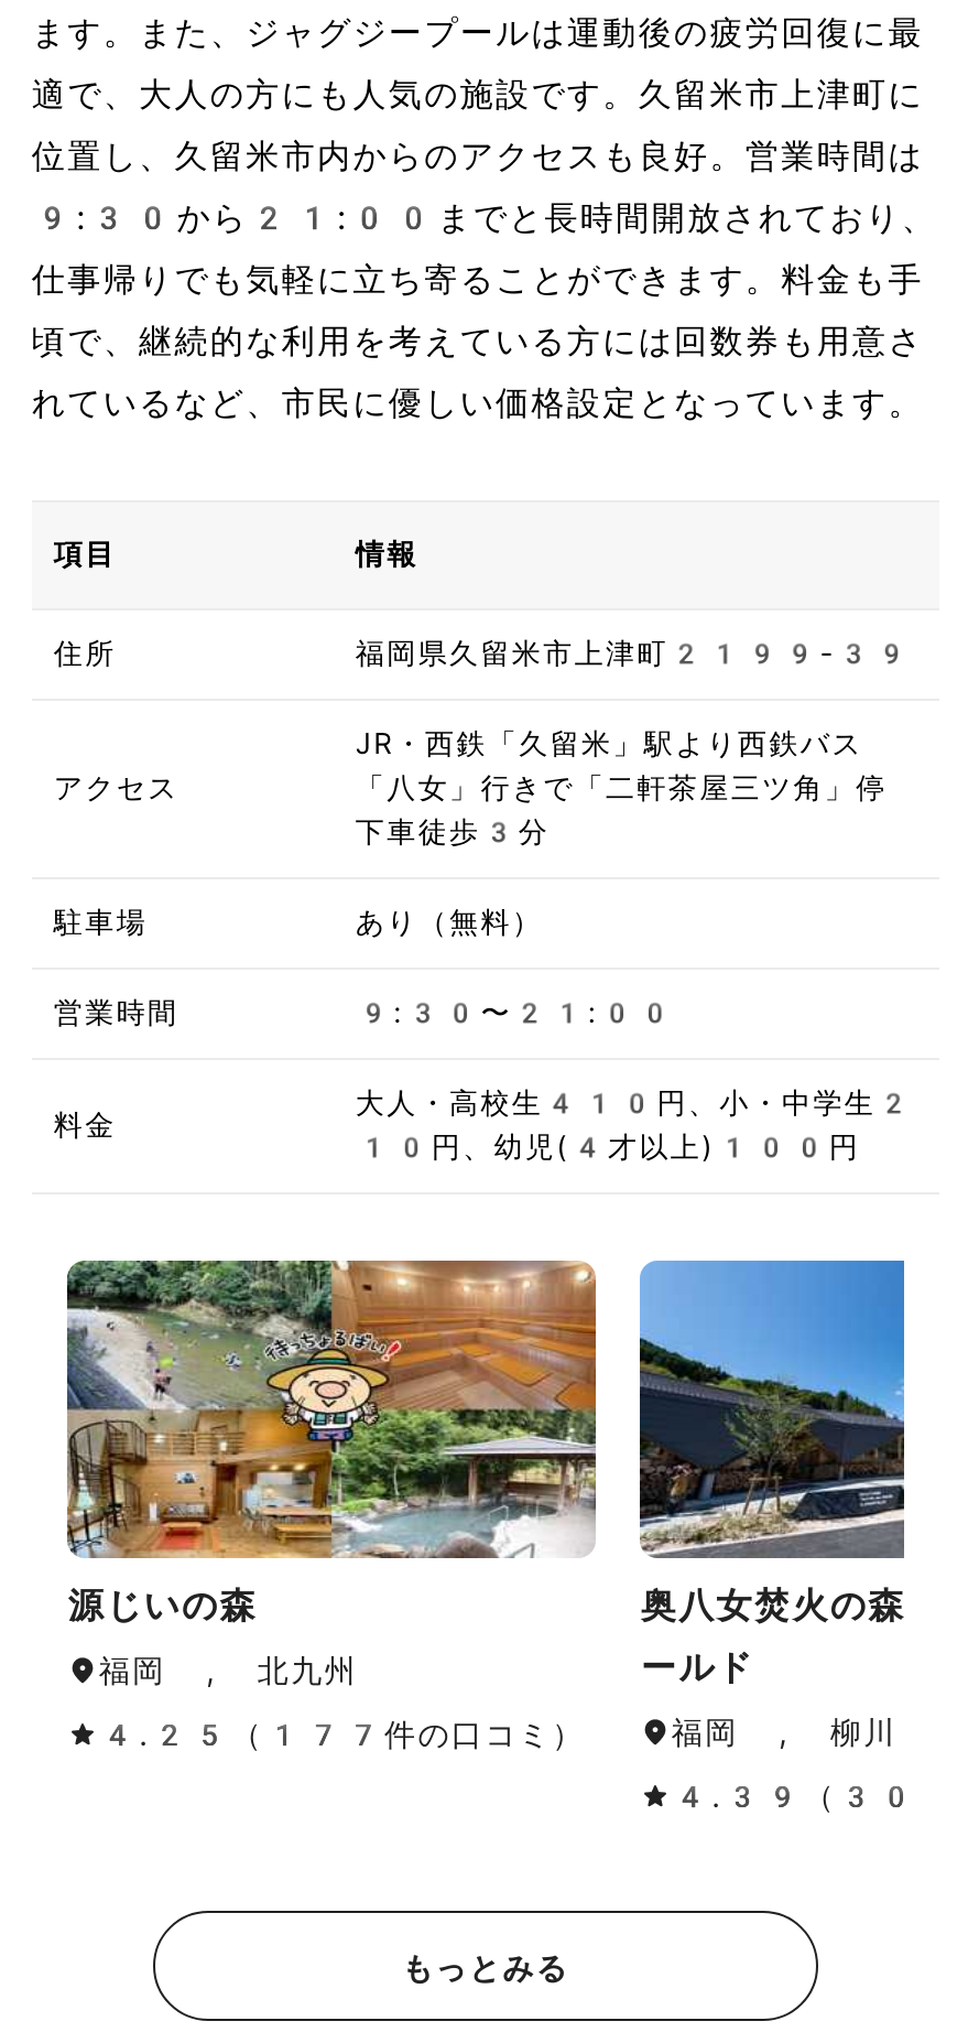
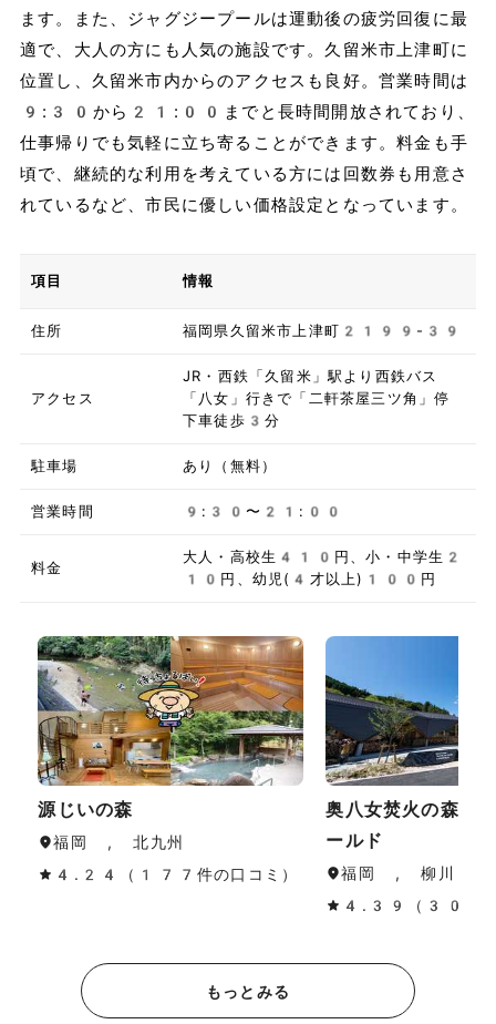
- 4.25（177件の口コミ）
+ 4.24（177件の口コミ）
